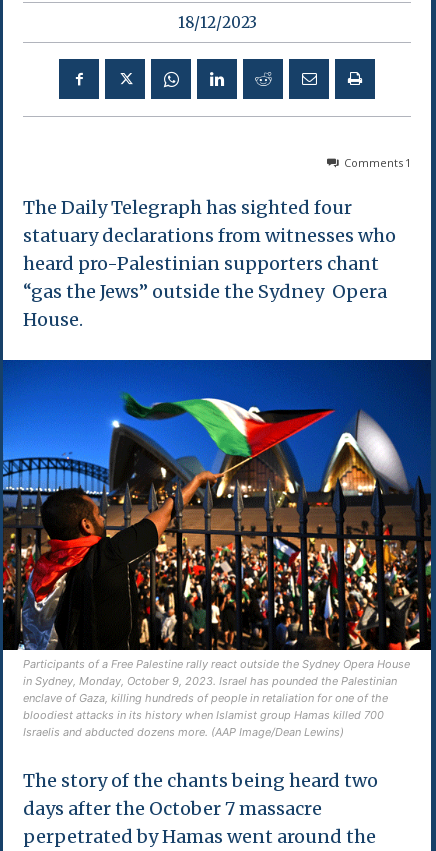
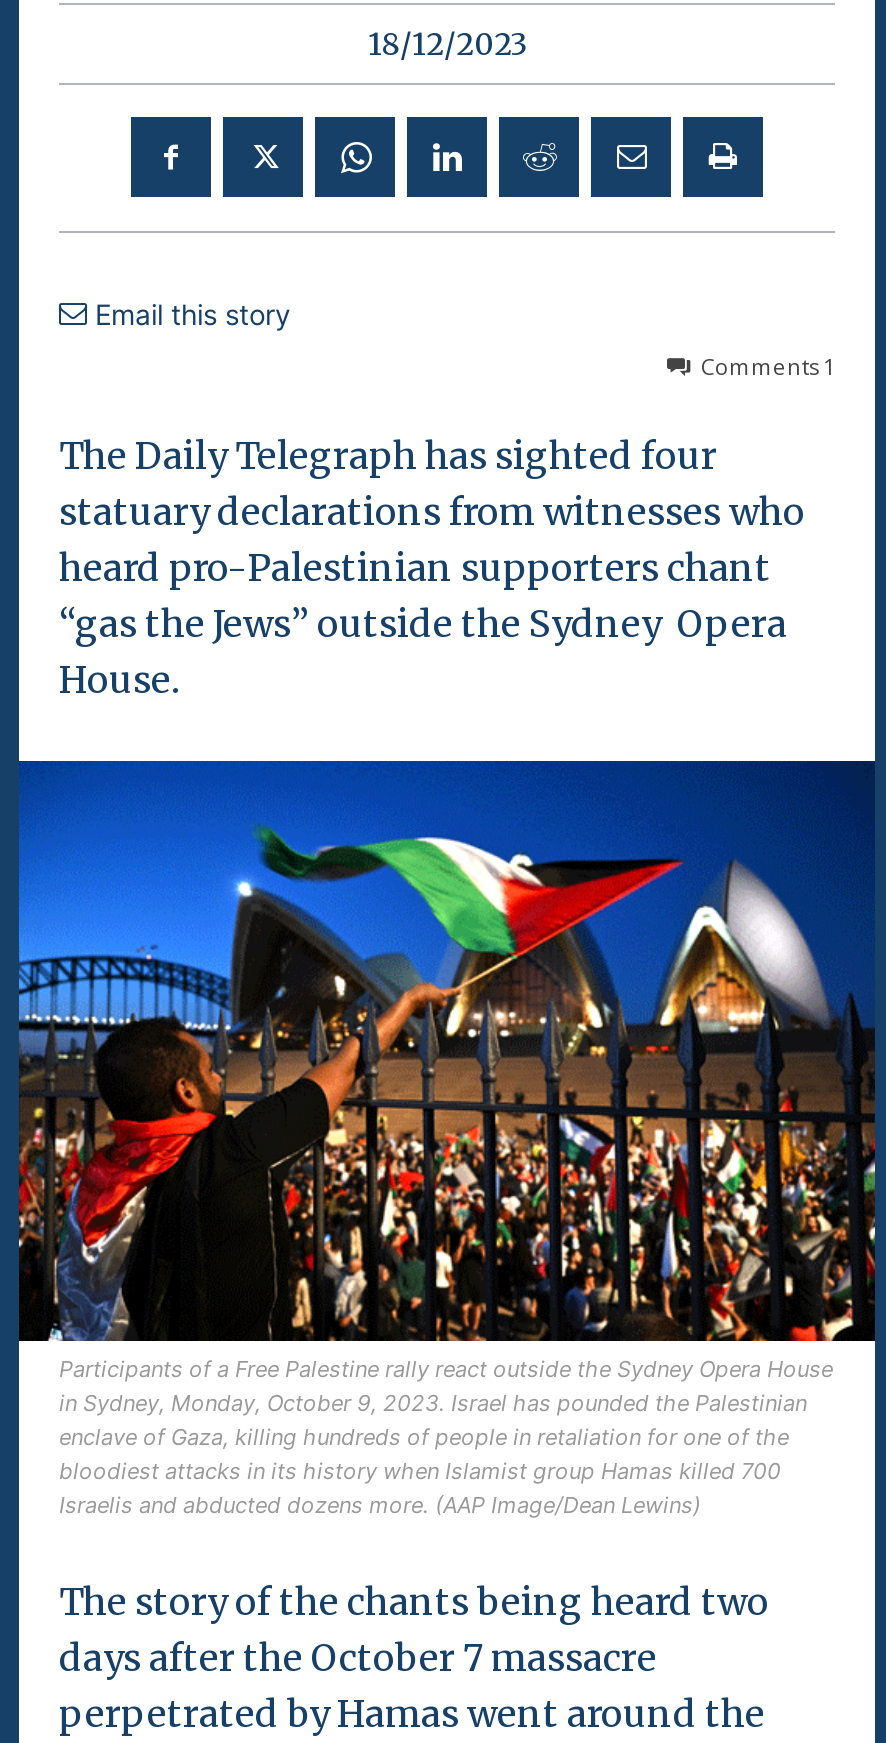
+ Email this story
